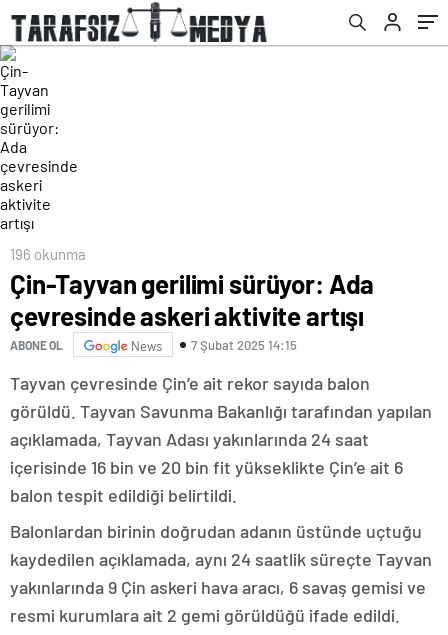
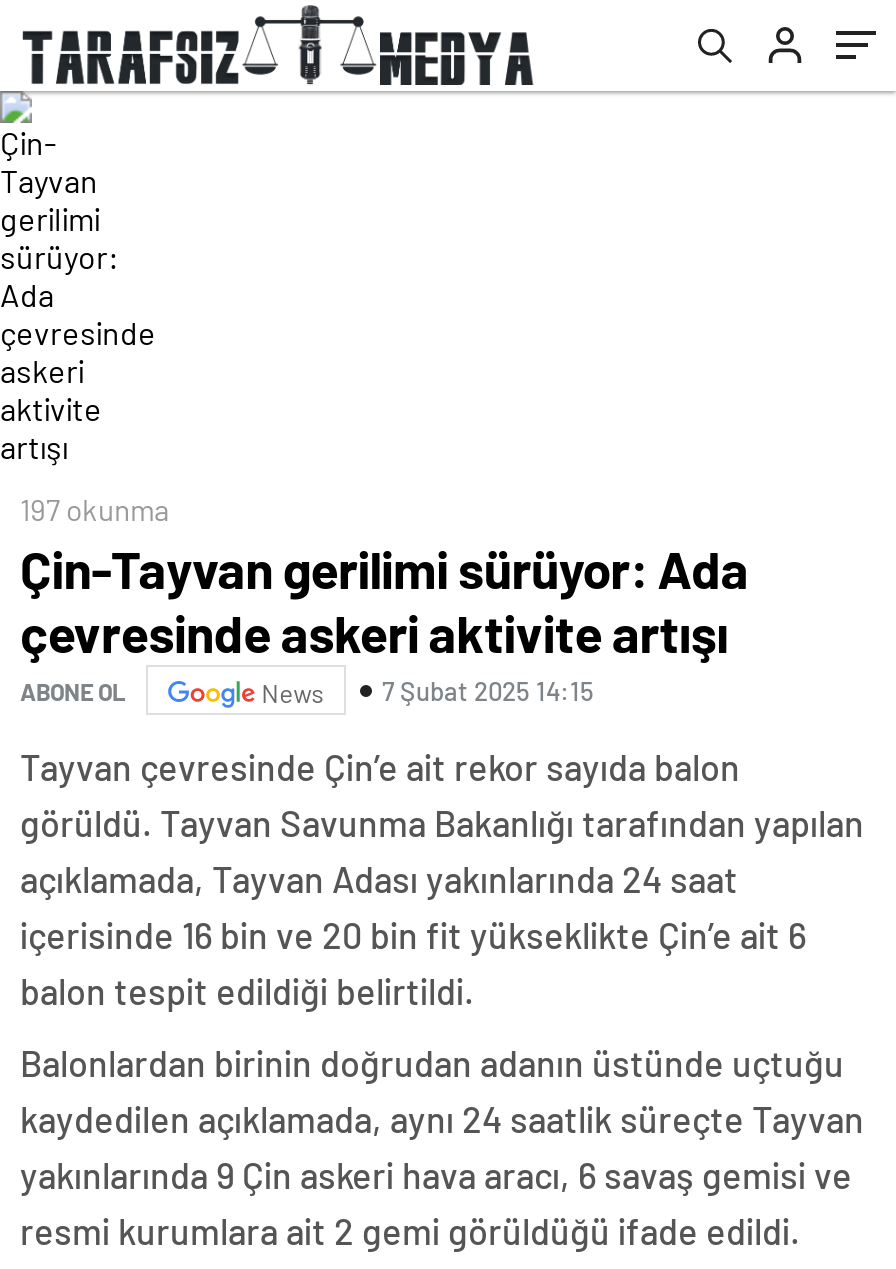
- 196 okunma
+ 197 okunma
